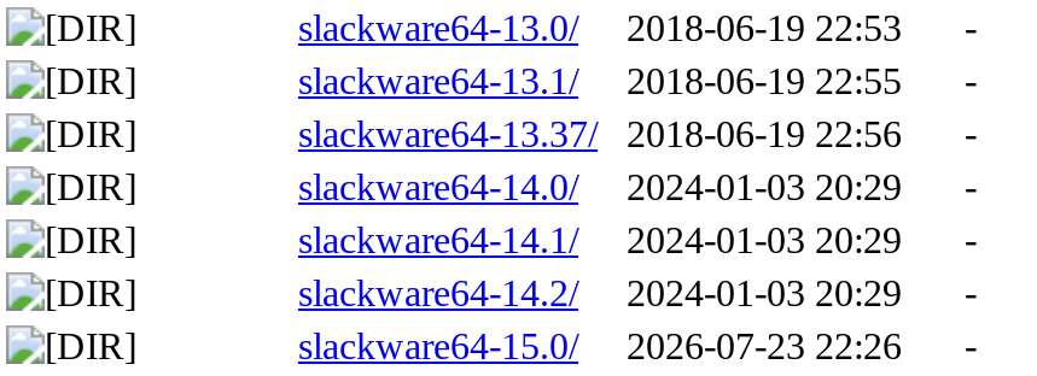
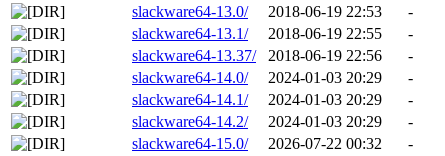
- 2026-07-23 22:26
+ 2026-07-22 00:32
